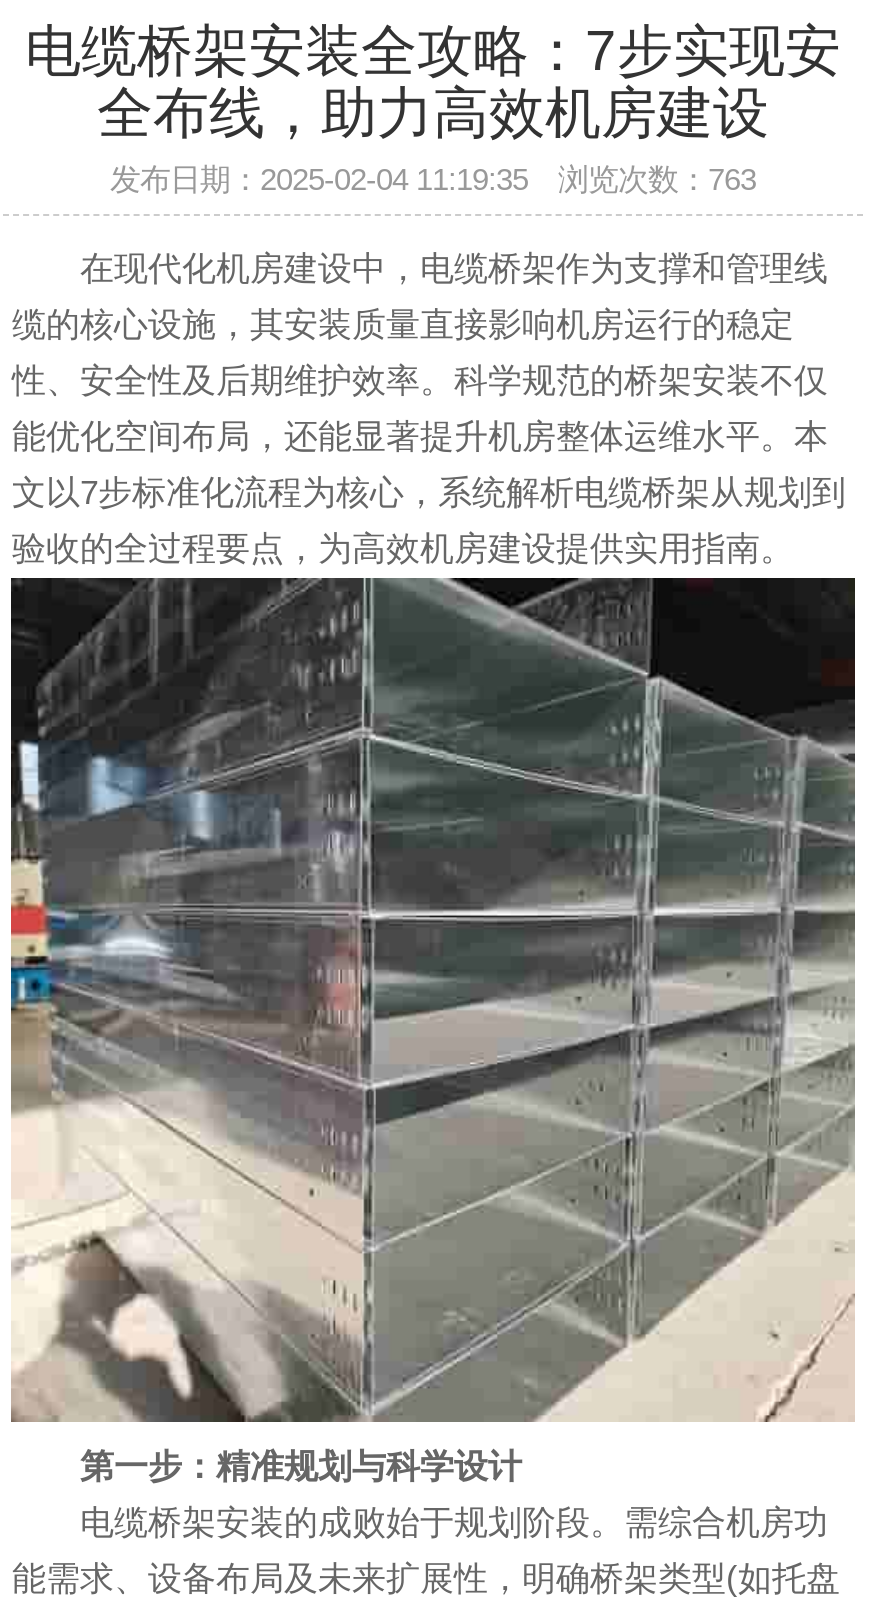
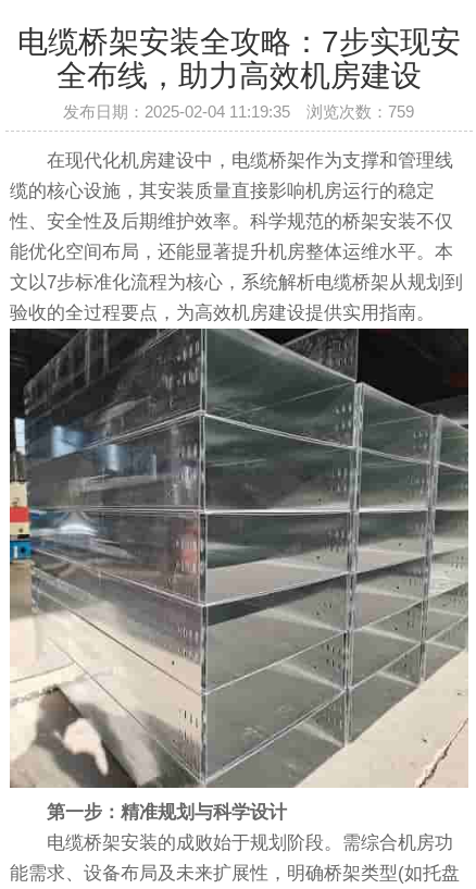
- 发布日期：2025-02-04 11:19:35 浏览次数：763
+ 发布日期：2025-02-04 11:19:35 浏览次数：759
